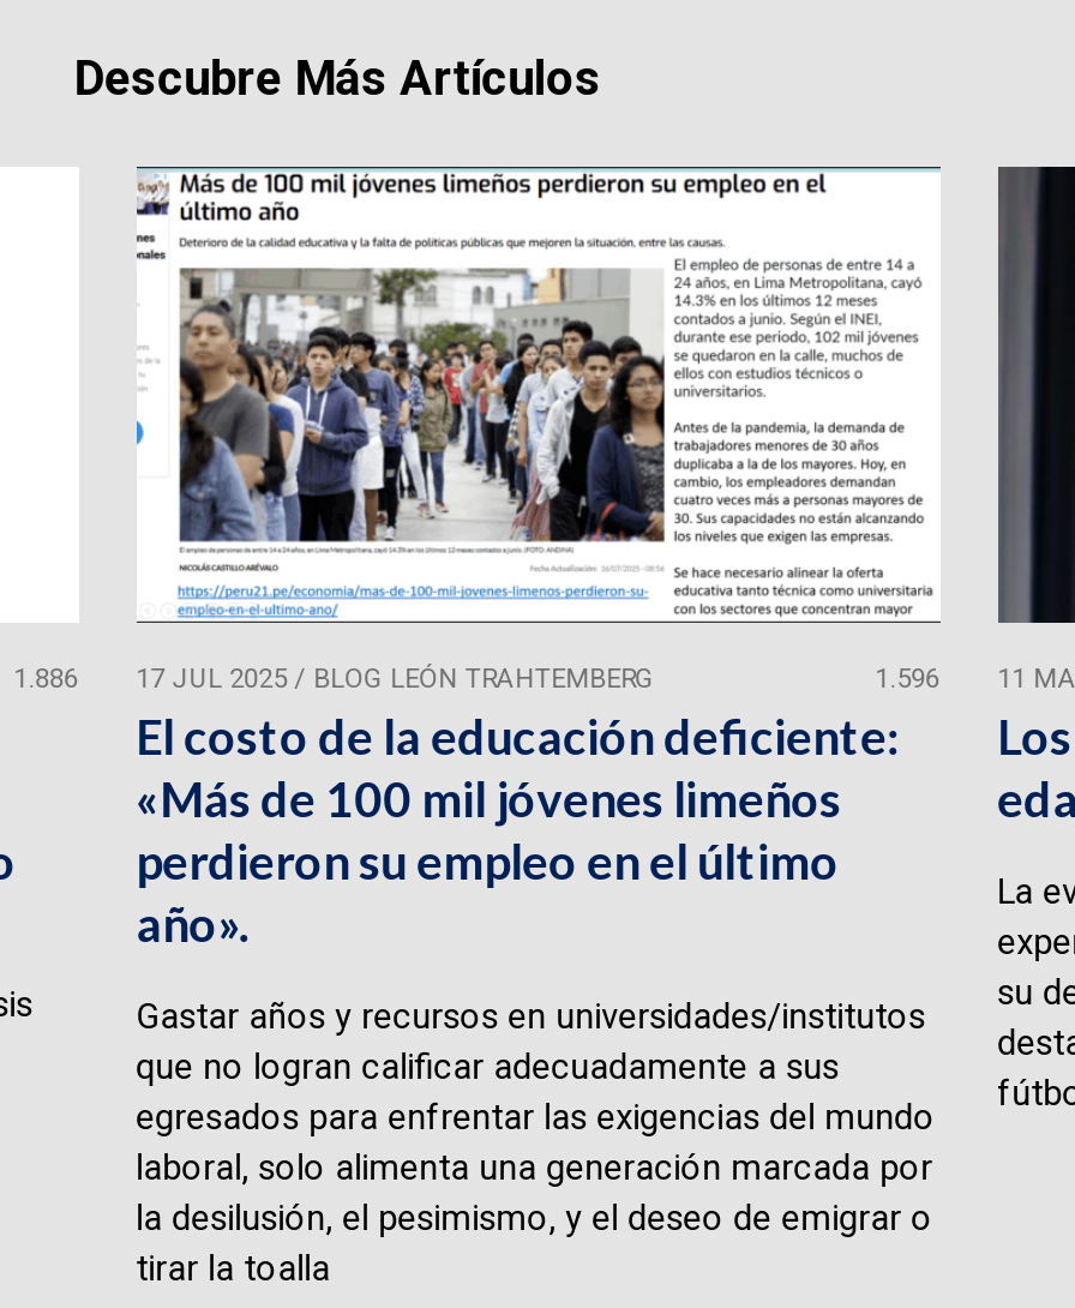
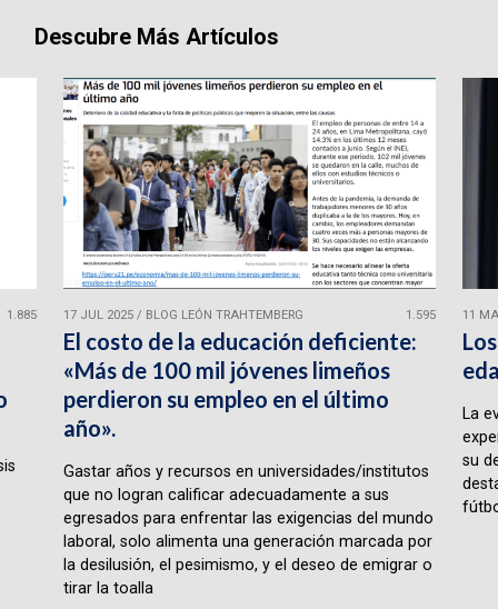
- 1.886 17 JUL 2025 / BLOG LEÓN TRAHTEMBERG
+ 1.885 17 JUL 2025 / BLOG LEÓN TRAHTEMBERG

- 1.596
+ 1.595
